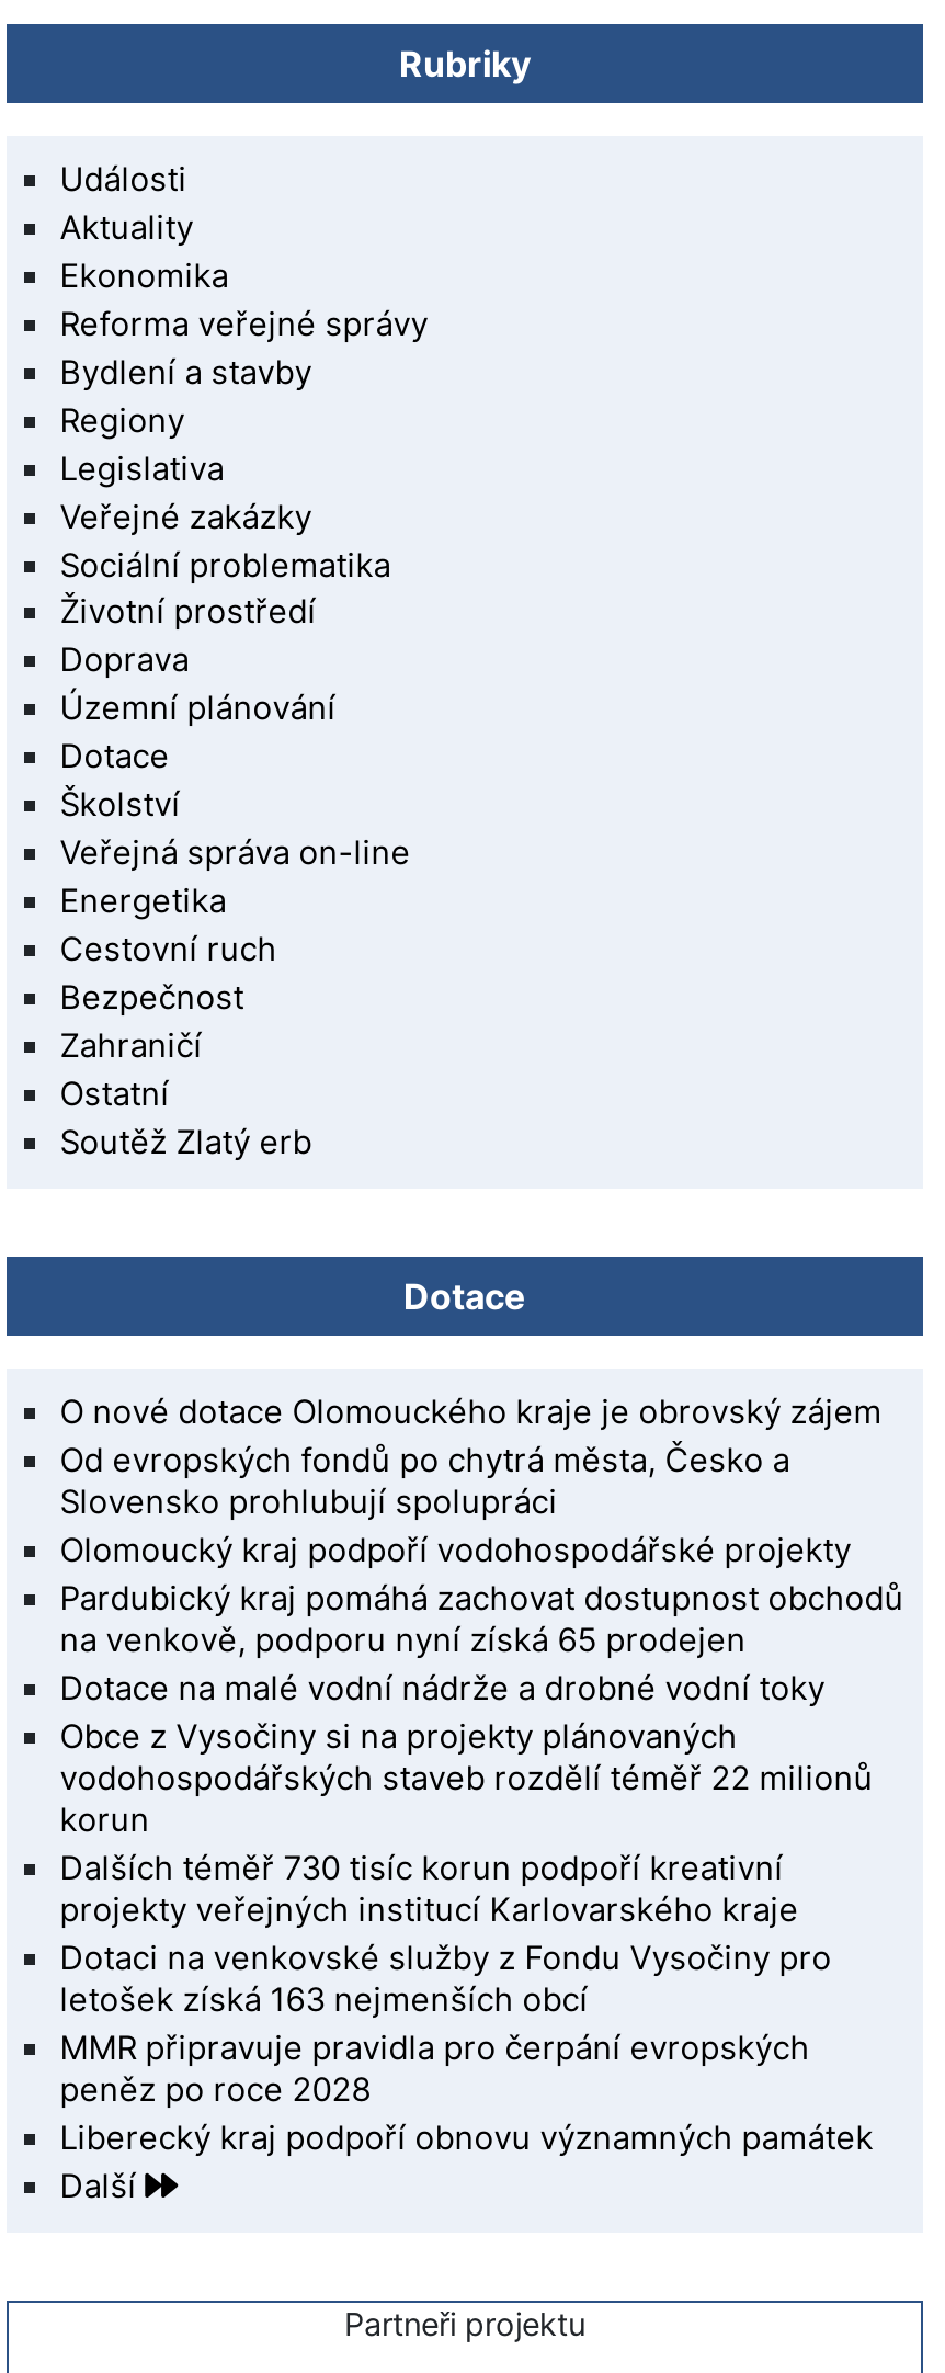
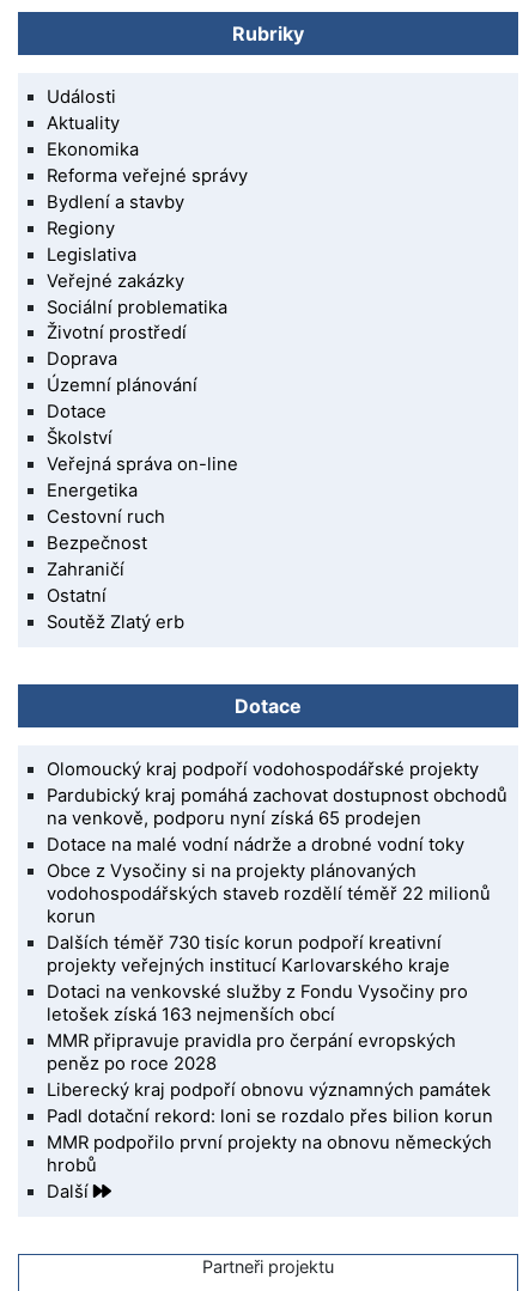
- O nové dotace Olomouckého kraje je obrovský zájem
- Od evropských fondů po chytrá města, Česko a
- Slovensko prohlubují spolupráci

moved up: Olomoucký kraj podpoří vodohospodářské projekty | Pardubický kraj pomáhá zachovat dostupnost obchodů | na venkově, podporu nyní získá 65 prodejen | ... | peněz po roce 2028 | Liberecký kraj podpoří obnovu významných památek

+ Padl dotační rekord: loni se rozdalo přes bilion korun
+ MMR podpořilo první projekty na obnovu německých
+ hrobů
